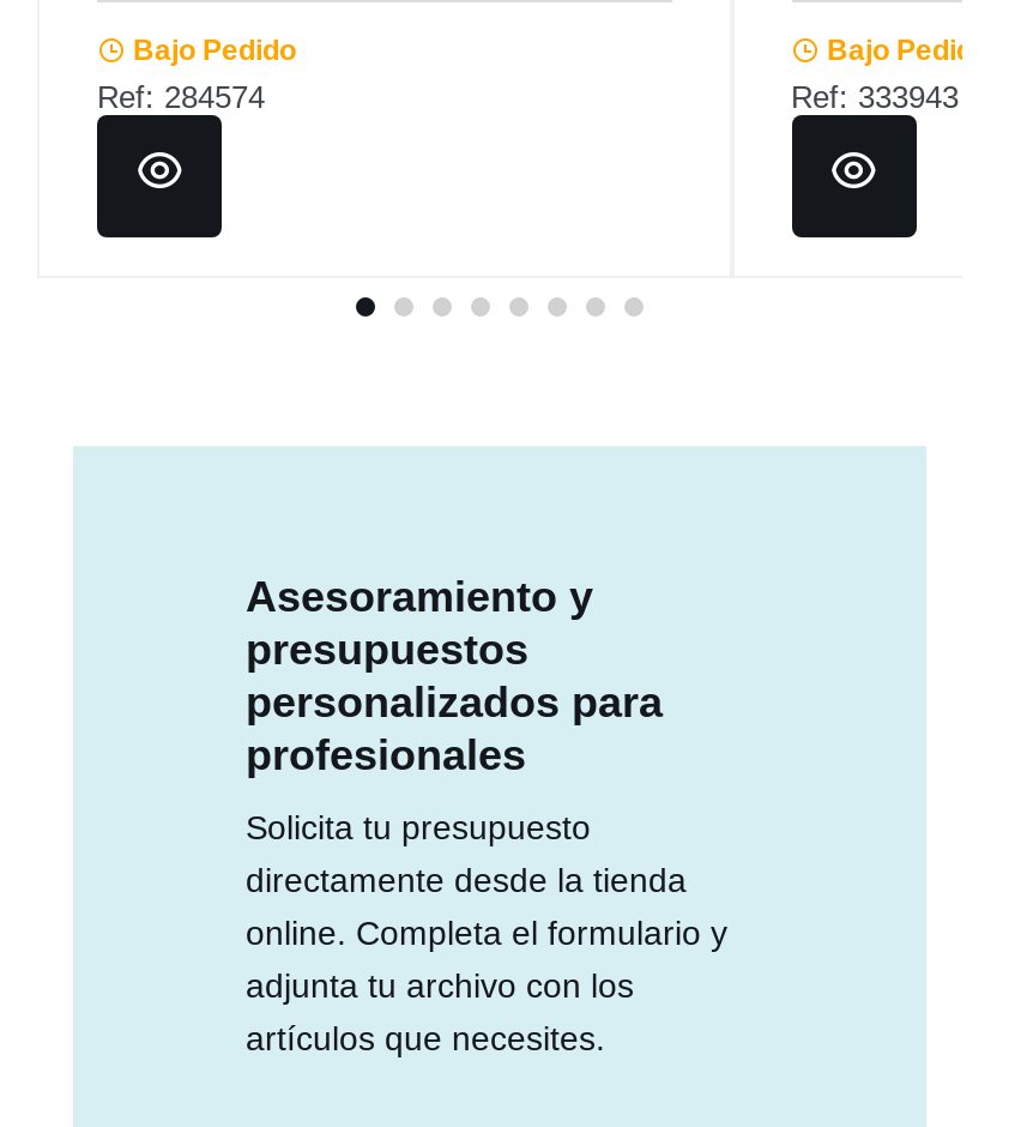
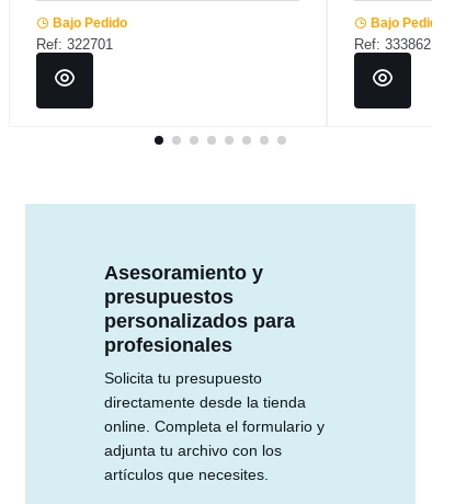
- Ref: 284574
+ Ref: 322701

- Ref: 333943
+ Ref: 333862
